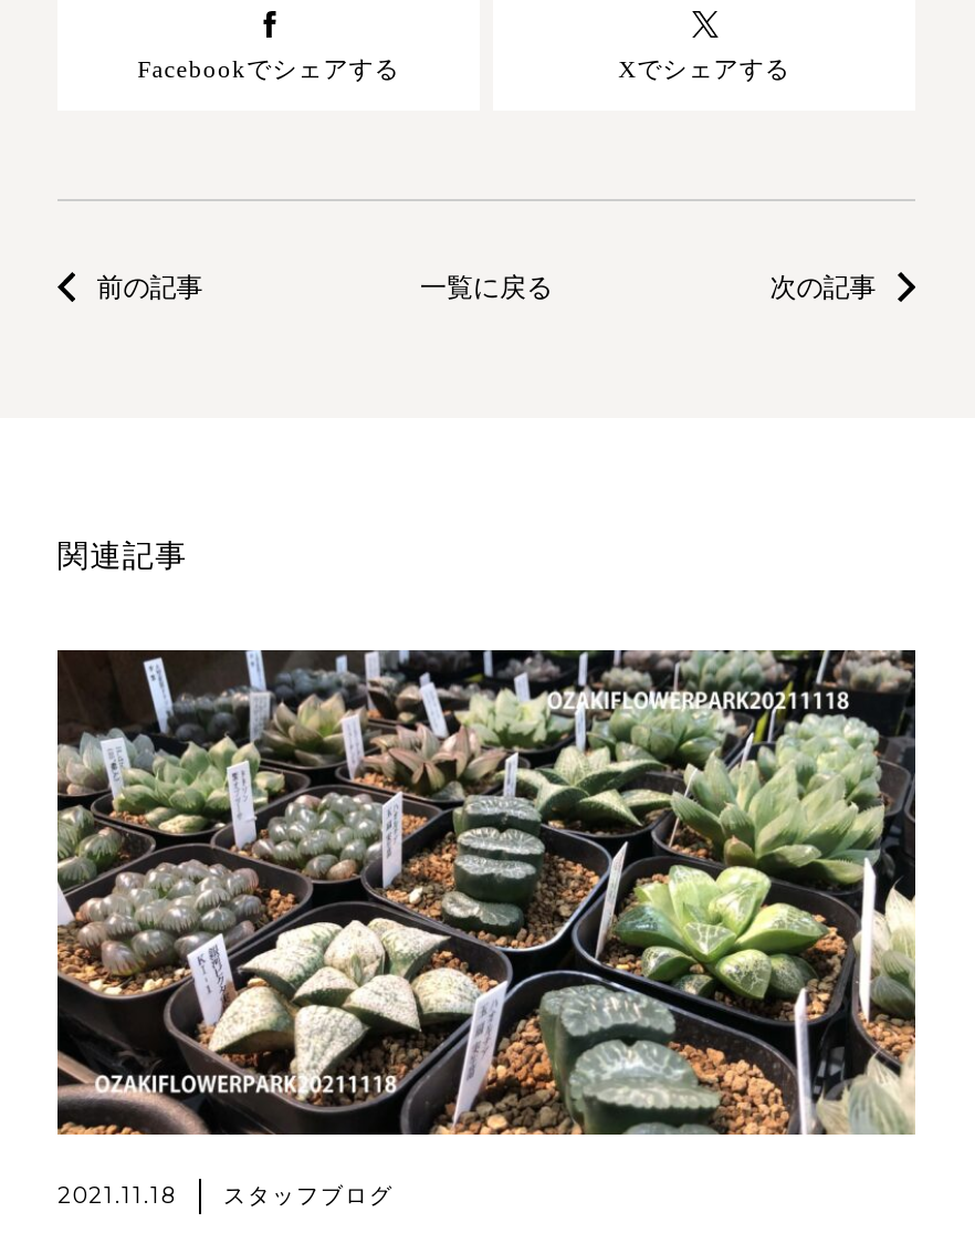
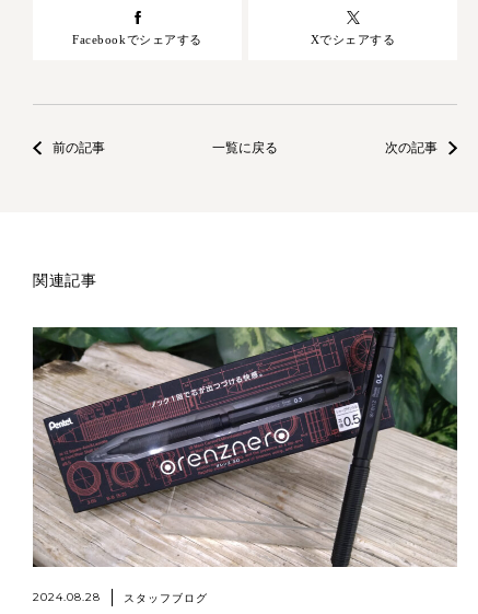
- [image]
- 2021.11.18 スタッフブログ
+ [image]
+ 2024.08.28 スタッフブログ
